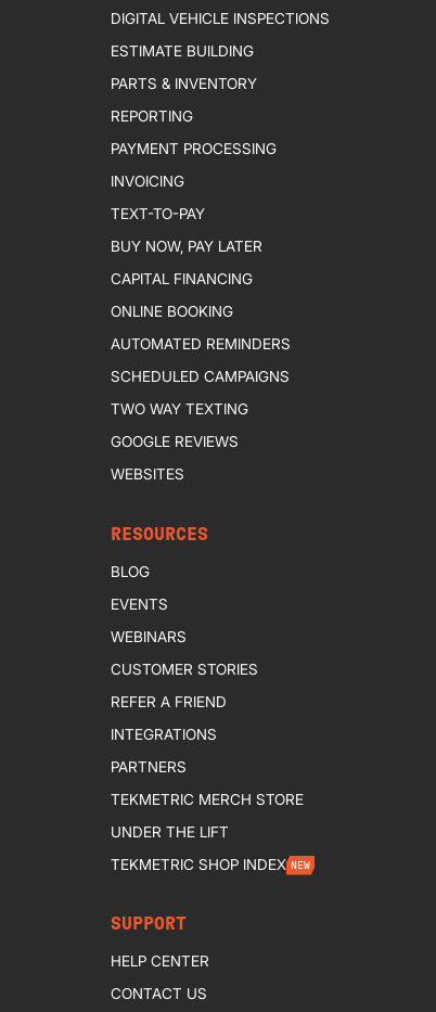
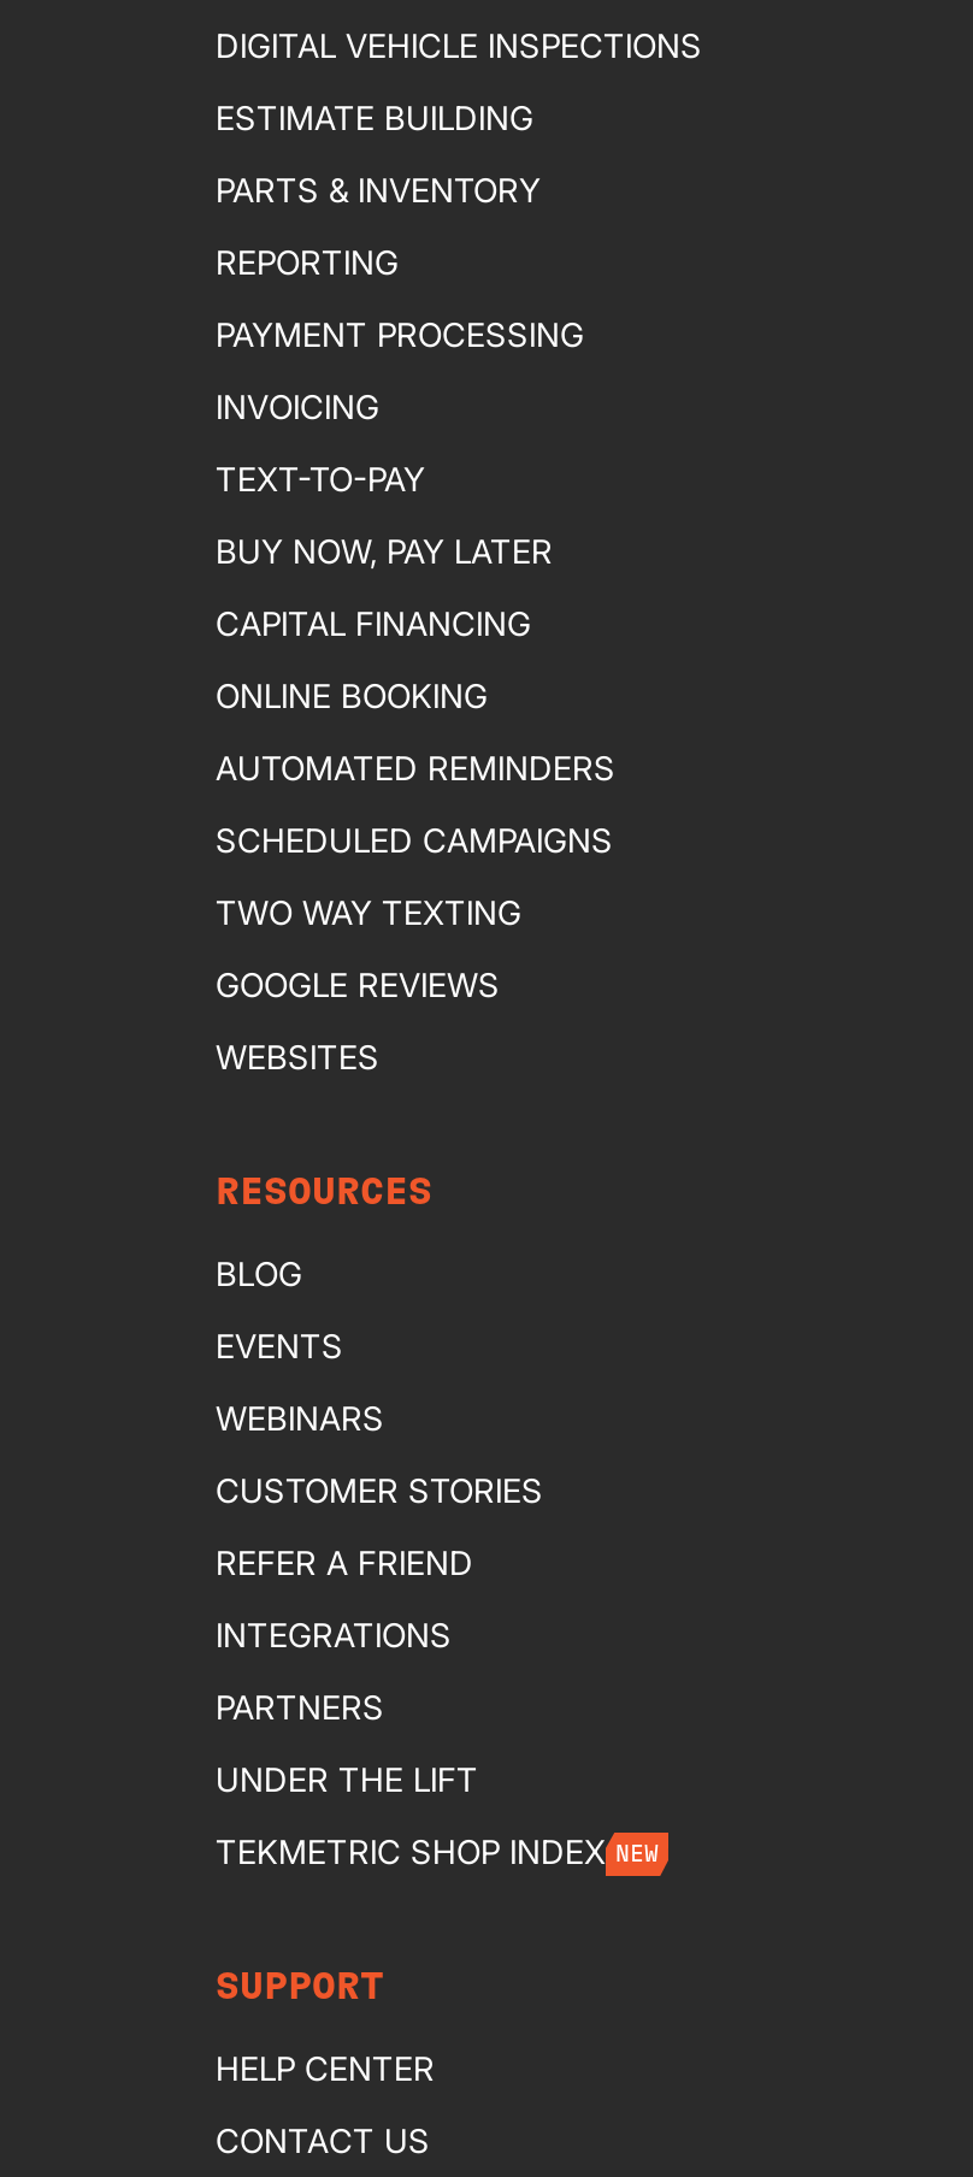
- TEKMETRIC MERCH STORE
